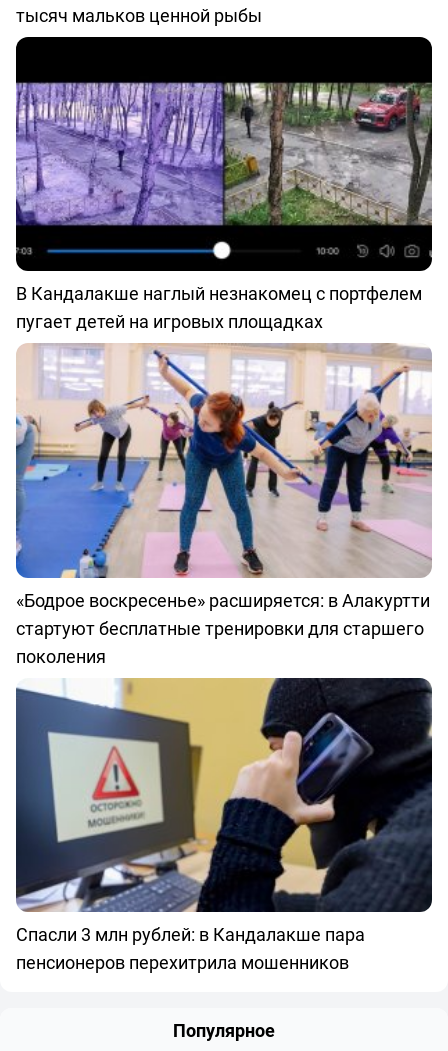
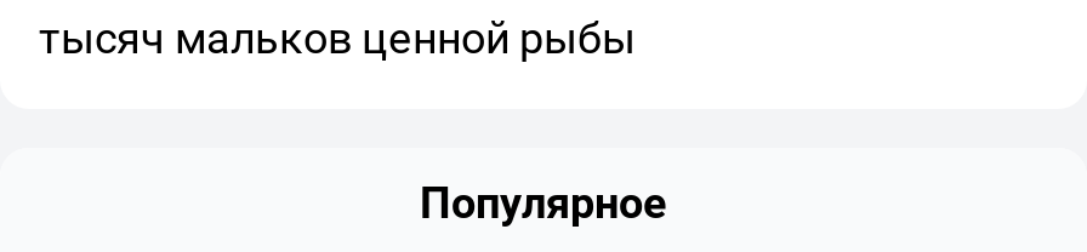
- [image]
- В Кандалакше наглый незнакомец с портфелем
- пугает детей на игровых площадках

- [image]
- «Бодрое воскресенье» расширяется: в Алакуртти
- стартуют бесплатные тренировки для старшего
- поколения

- [image]
- Спасли 3 млн рублей: в Кандалакше пара
- пенсионеров перехитрила мошенников
